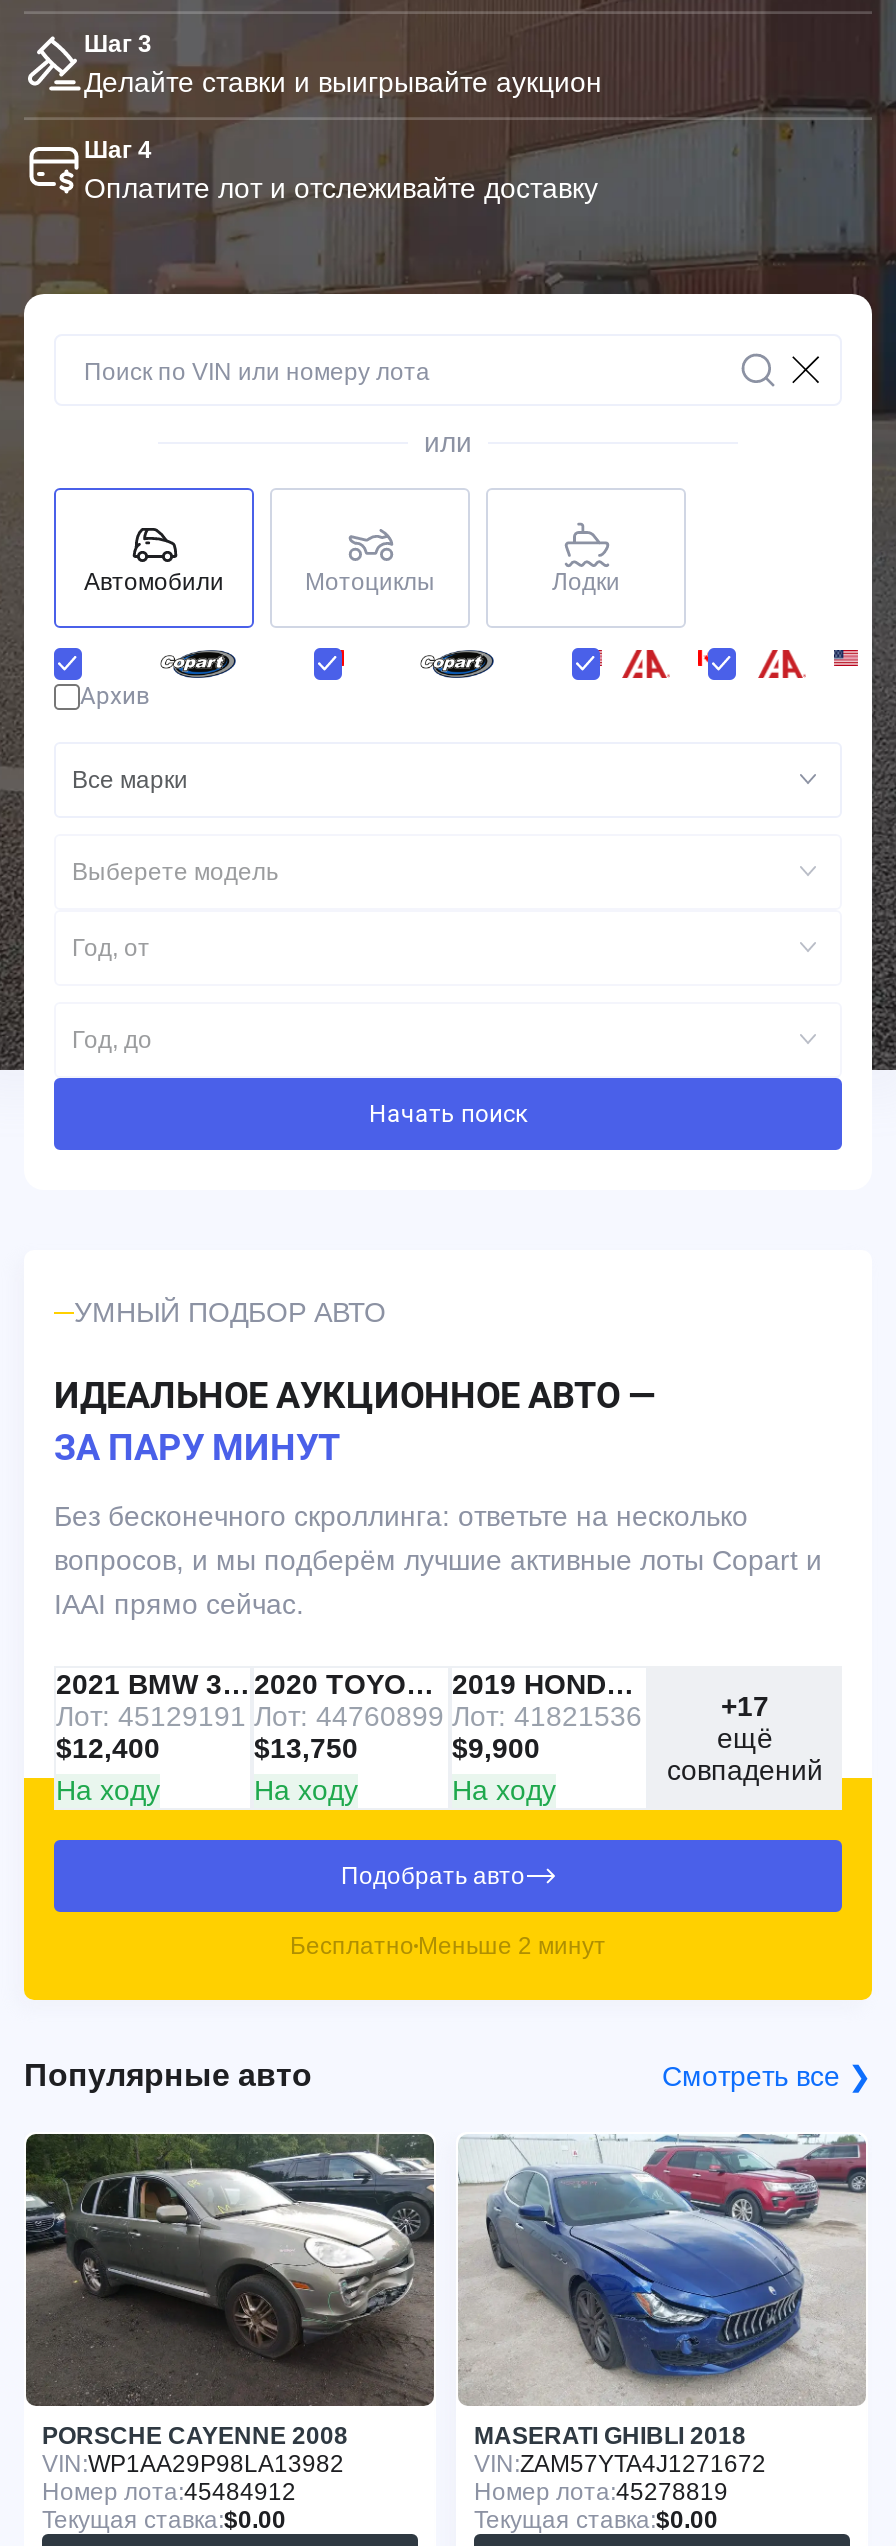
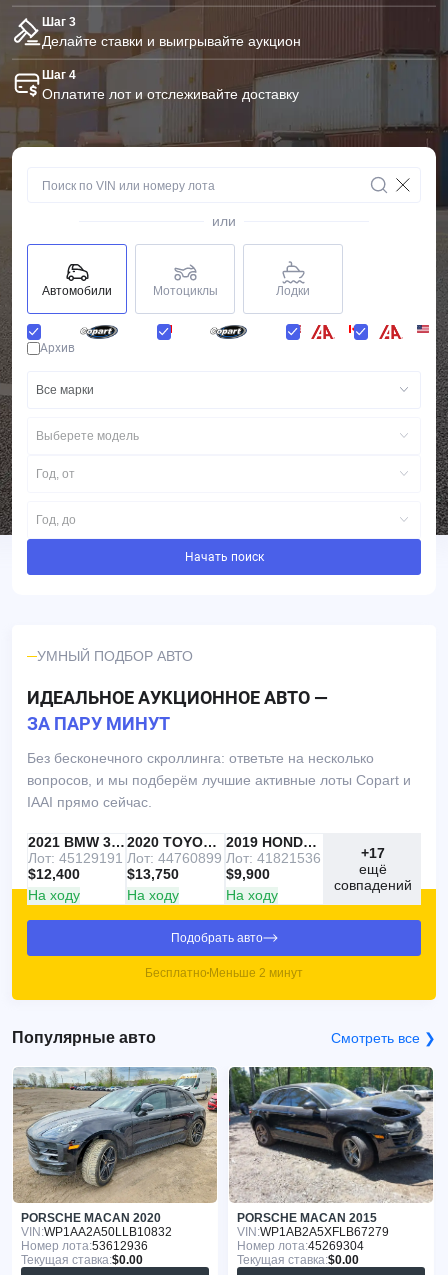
- [image]
- PORSCHE CAYENNE 2008
+ [image]
+ PORSCHE MACAN 2020

- [image]
- MASERATI GHIBLI 2018
- VIN: ZAM57YTA4J1271672
- Номер лота:45278819
+ [image]
+ PORSCHE MACAN 2015
+ VIN: WP1AB2A5XFLB67279
+ Номер лота:45269304

- VIN: WP1AA29P98LA13982
+ VIN: WP1AA2A50LLB10832

- Номер лота:45484912
+ Номер лота:53612936
